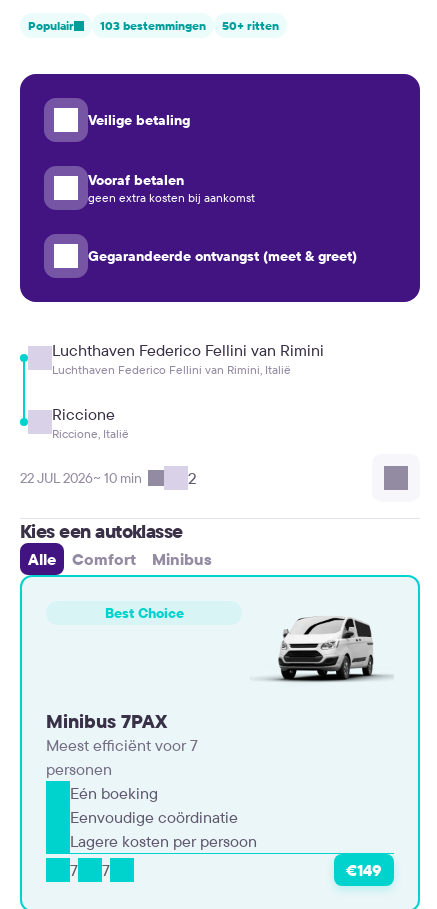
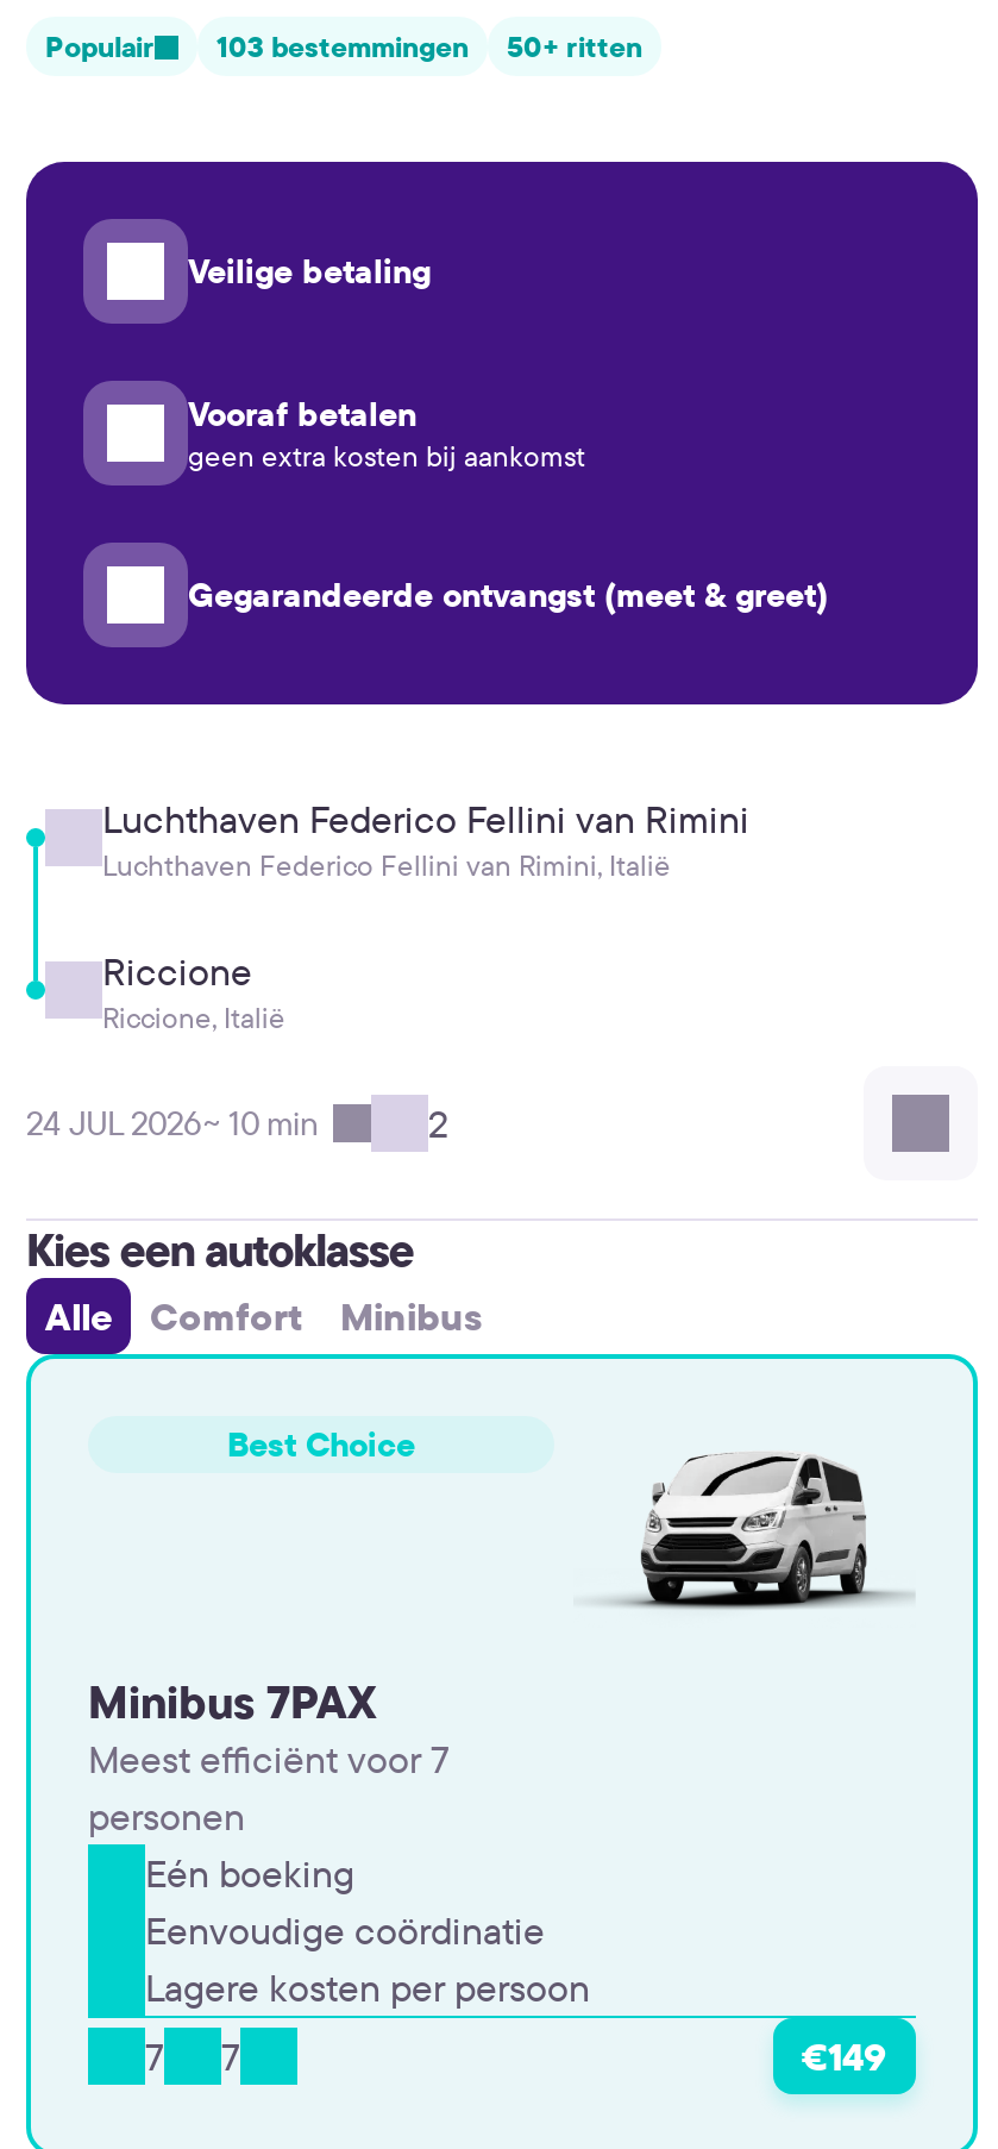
- 22 JUL 2026~ 10 min
+ 24 JUL 2026~ 10 min
